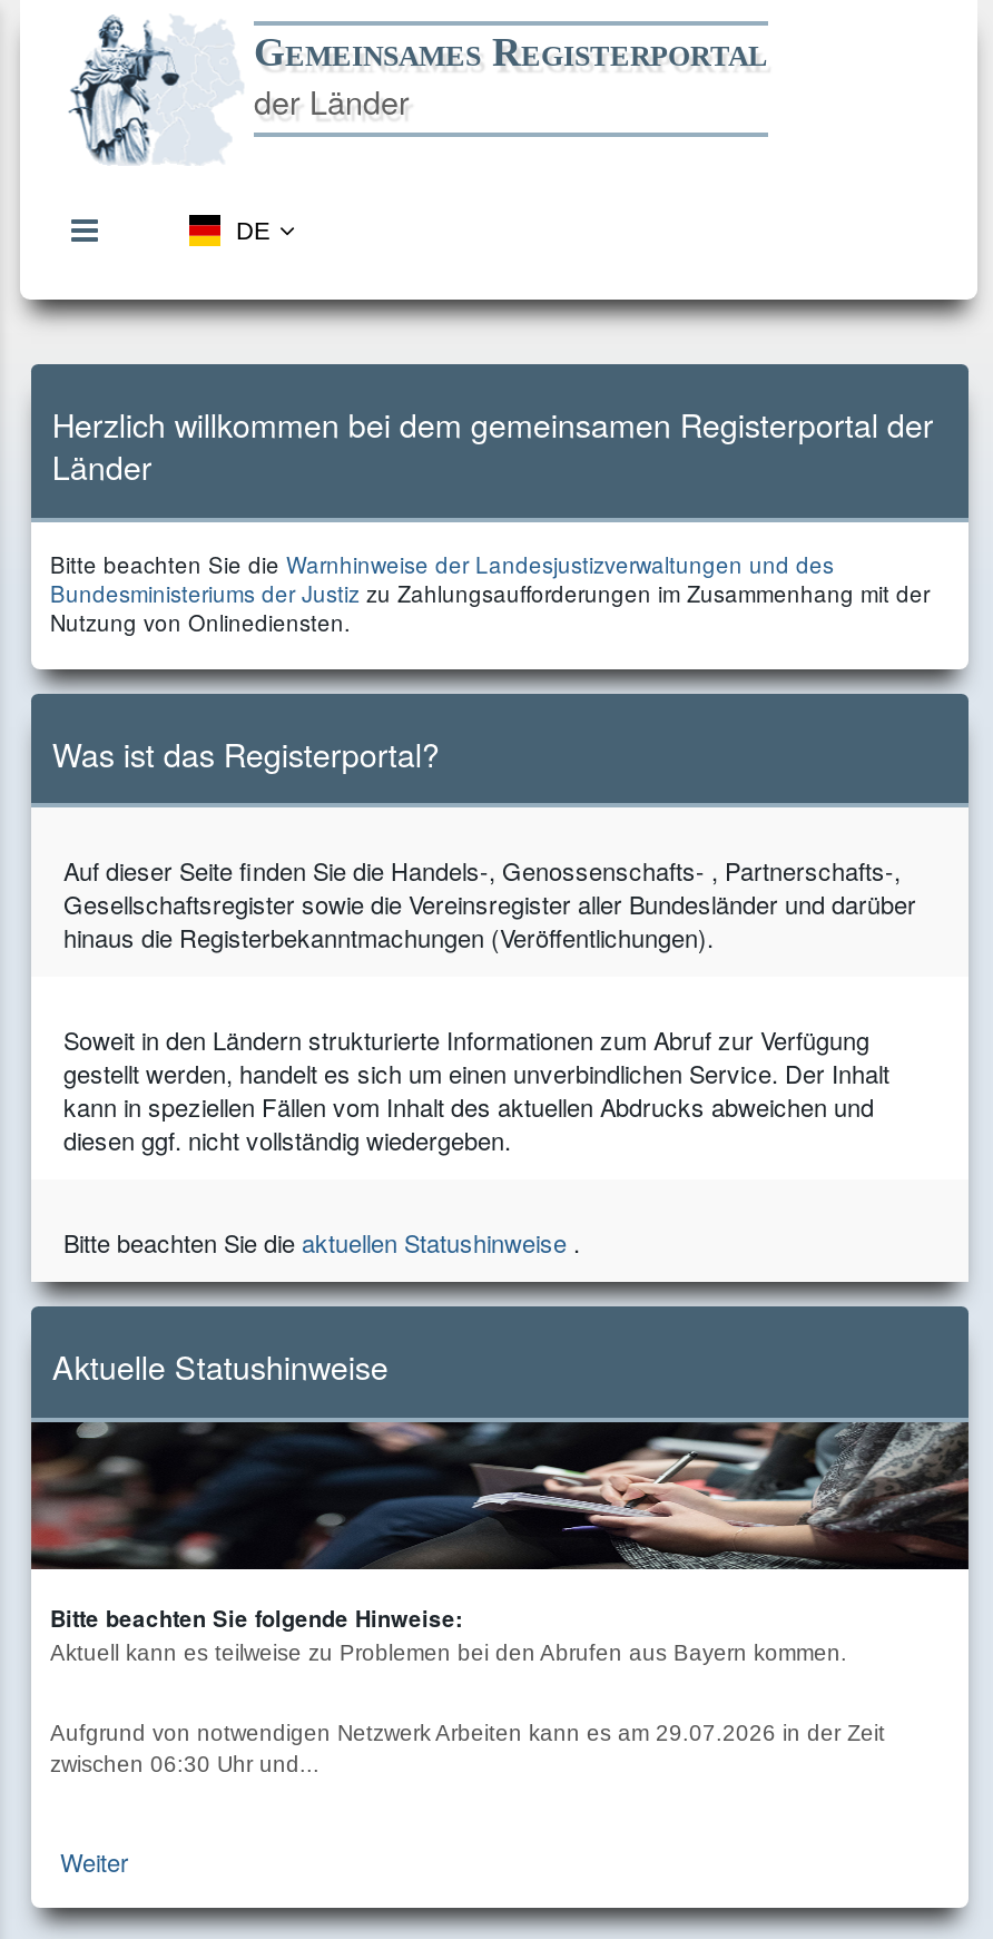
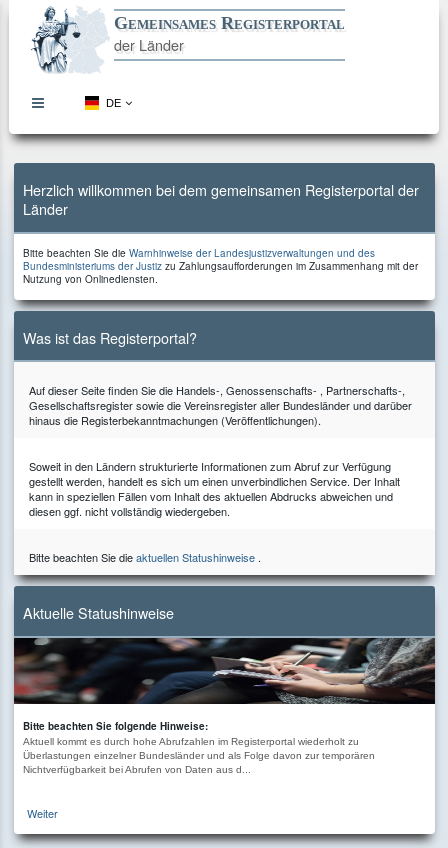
- Aktuell kann es teilweise zu Problemen bei den Abrufen aus Bayern kommen.
- Aufgrund von notwendigen Netzwerk Arbeiten kann es am 29.07.2026 in der Zeit
- zwischen 06:30 Uhr und...
+ Aktuell kommt es durch hohe Abrufzahlen im Registerportal wiederholt zu
+ Überlastungen einzelner Bundesländer und als Folge davon zur temporären
+ Nichtverfügbarkeit bei Abrufen von Daten aus d...
